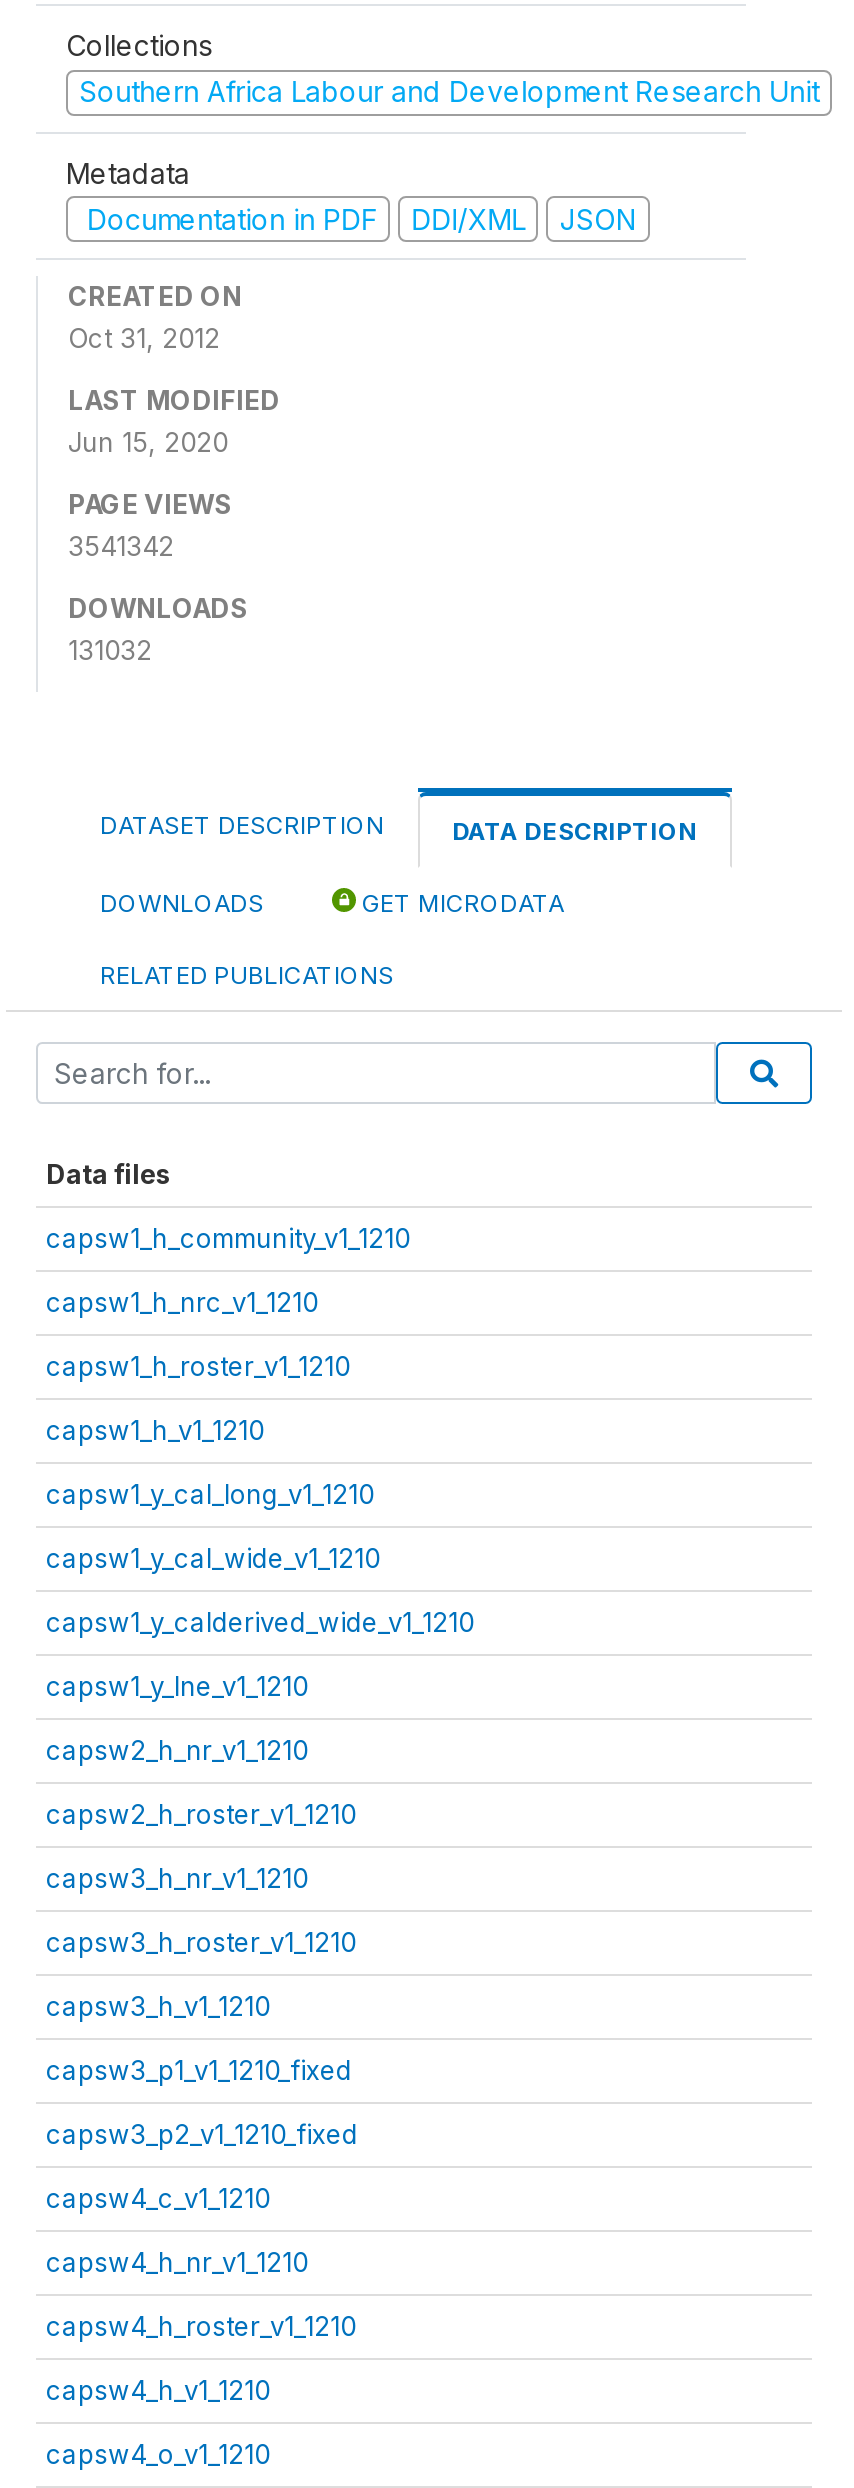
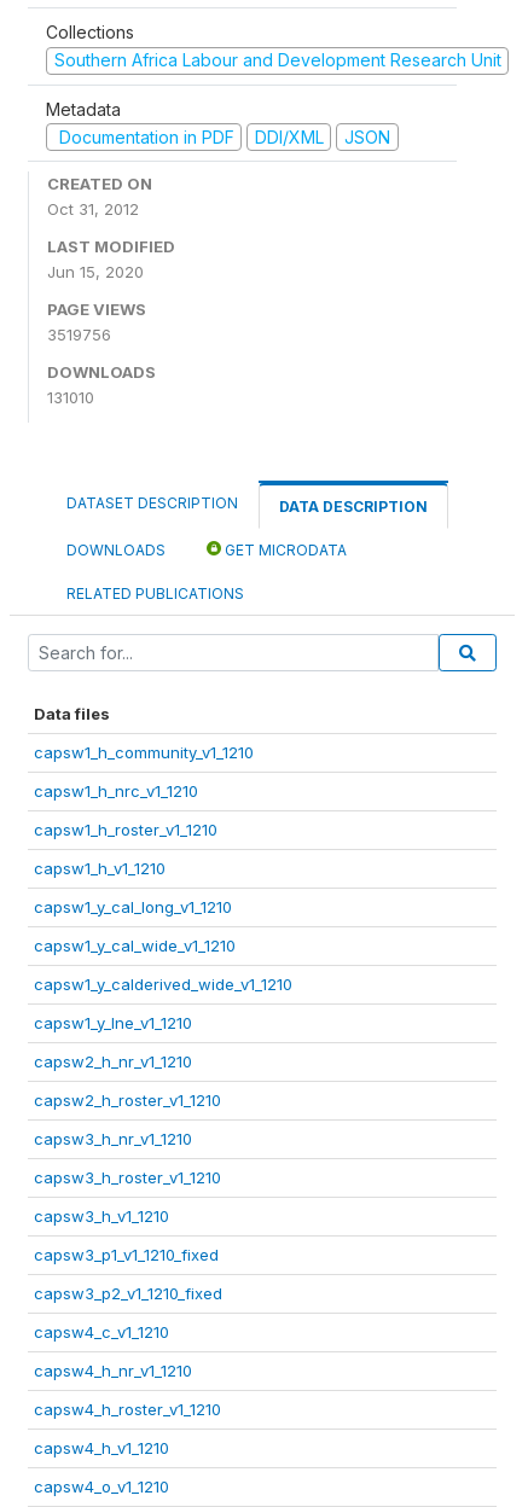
- 3541342
+ 3519756

- 131032
+ 131010
